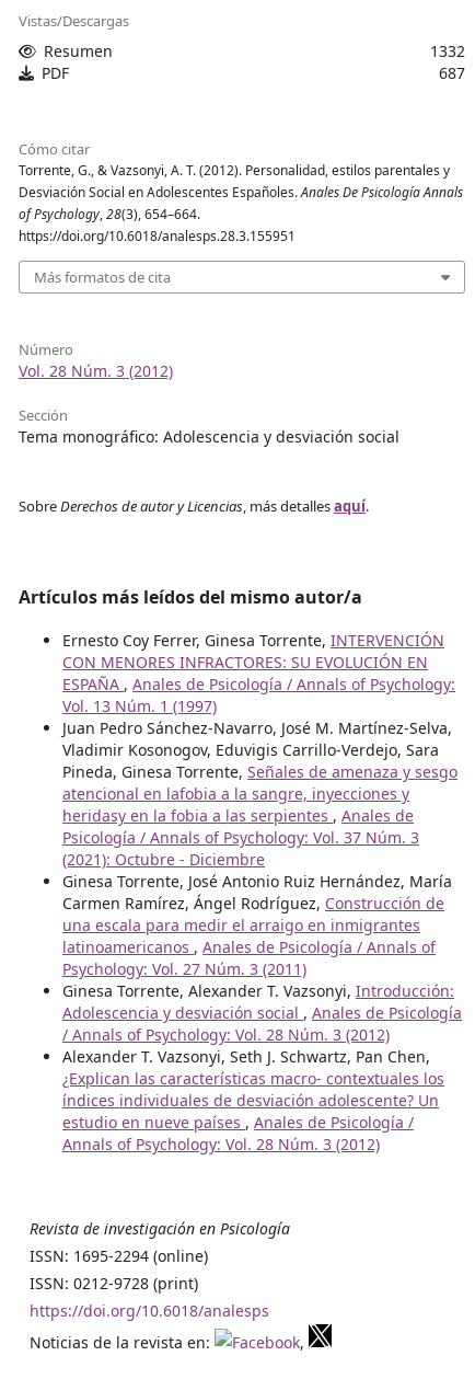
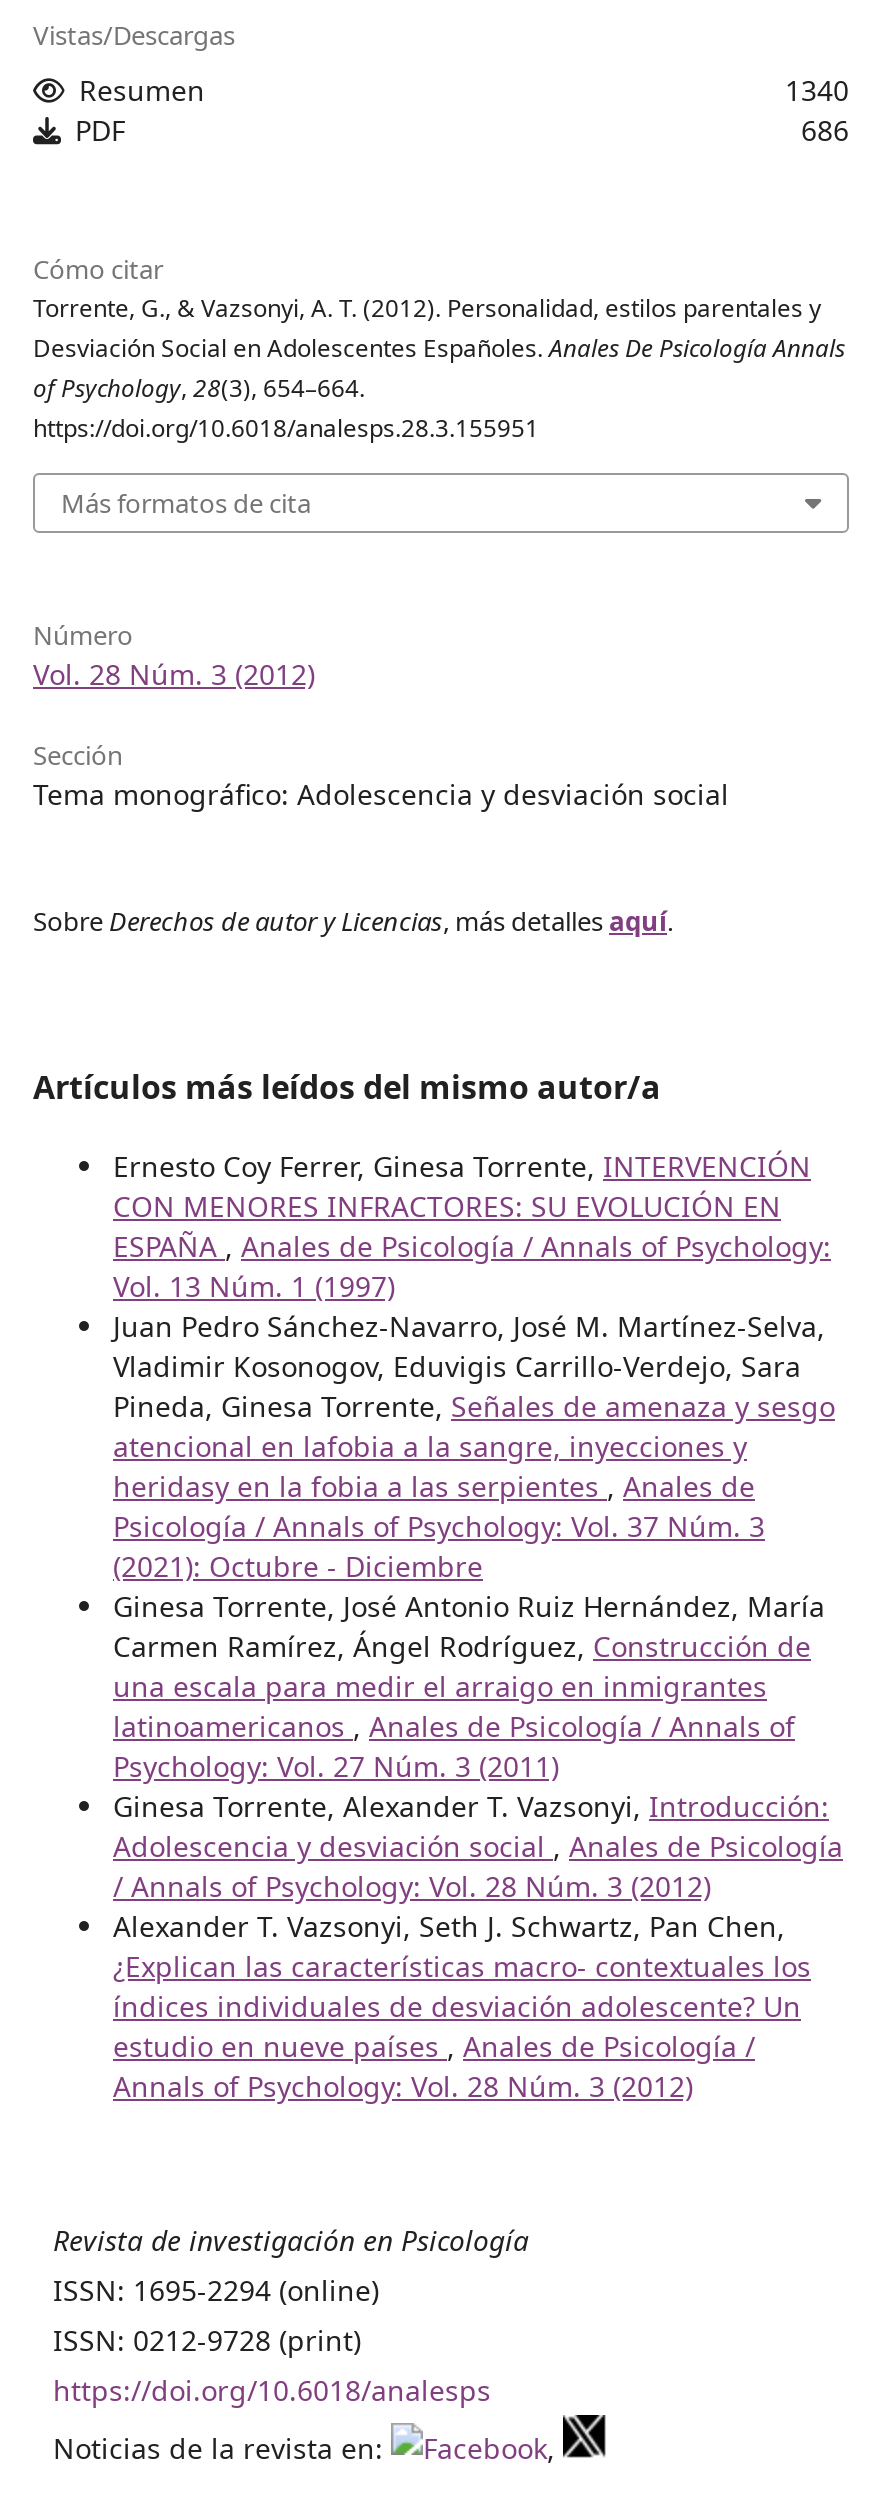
- 1332
+ 1340

- 687
+ 686
